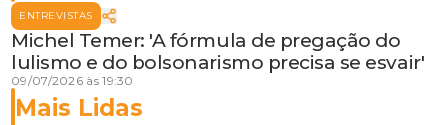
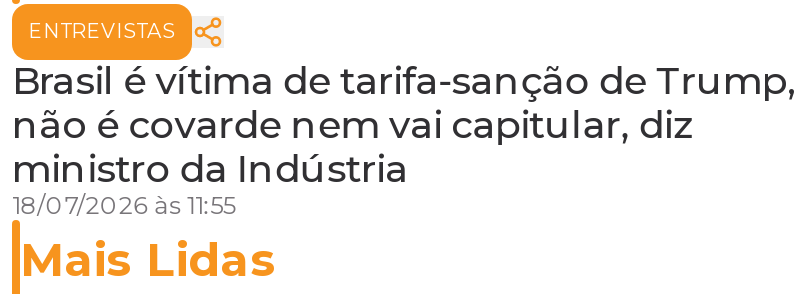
- Michel Temer: 'A fórmula de pregação do
- lulismo e do bolsonarismo precisa se esvair'
- 09/07/2026 às 19:30
+ Brasil é vítima de tarifa-sanção de Trump,
+ não é covarde nem vai capitular, diz
+ ministro da Indústria
+ 18/07/2026 às 11:55
